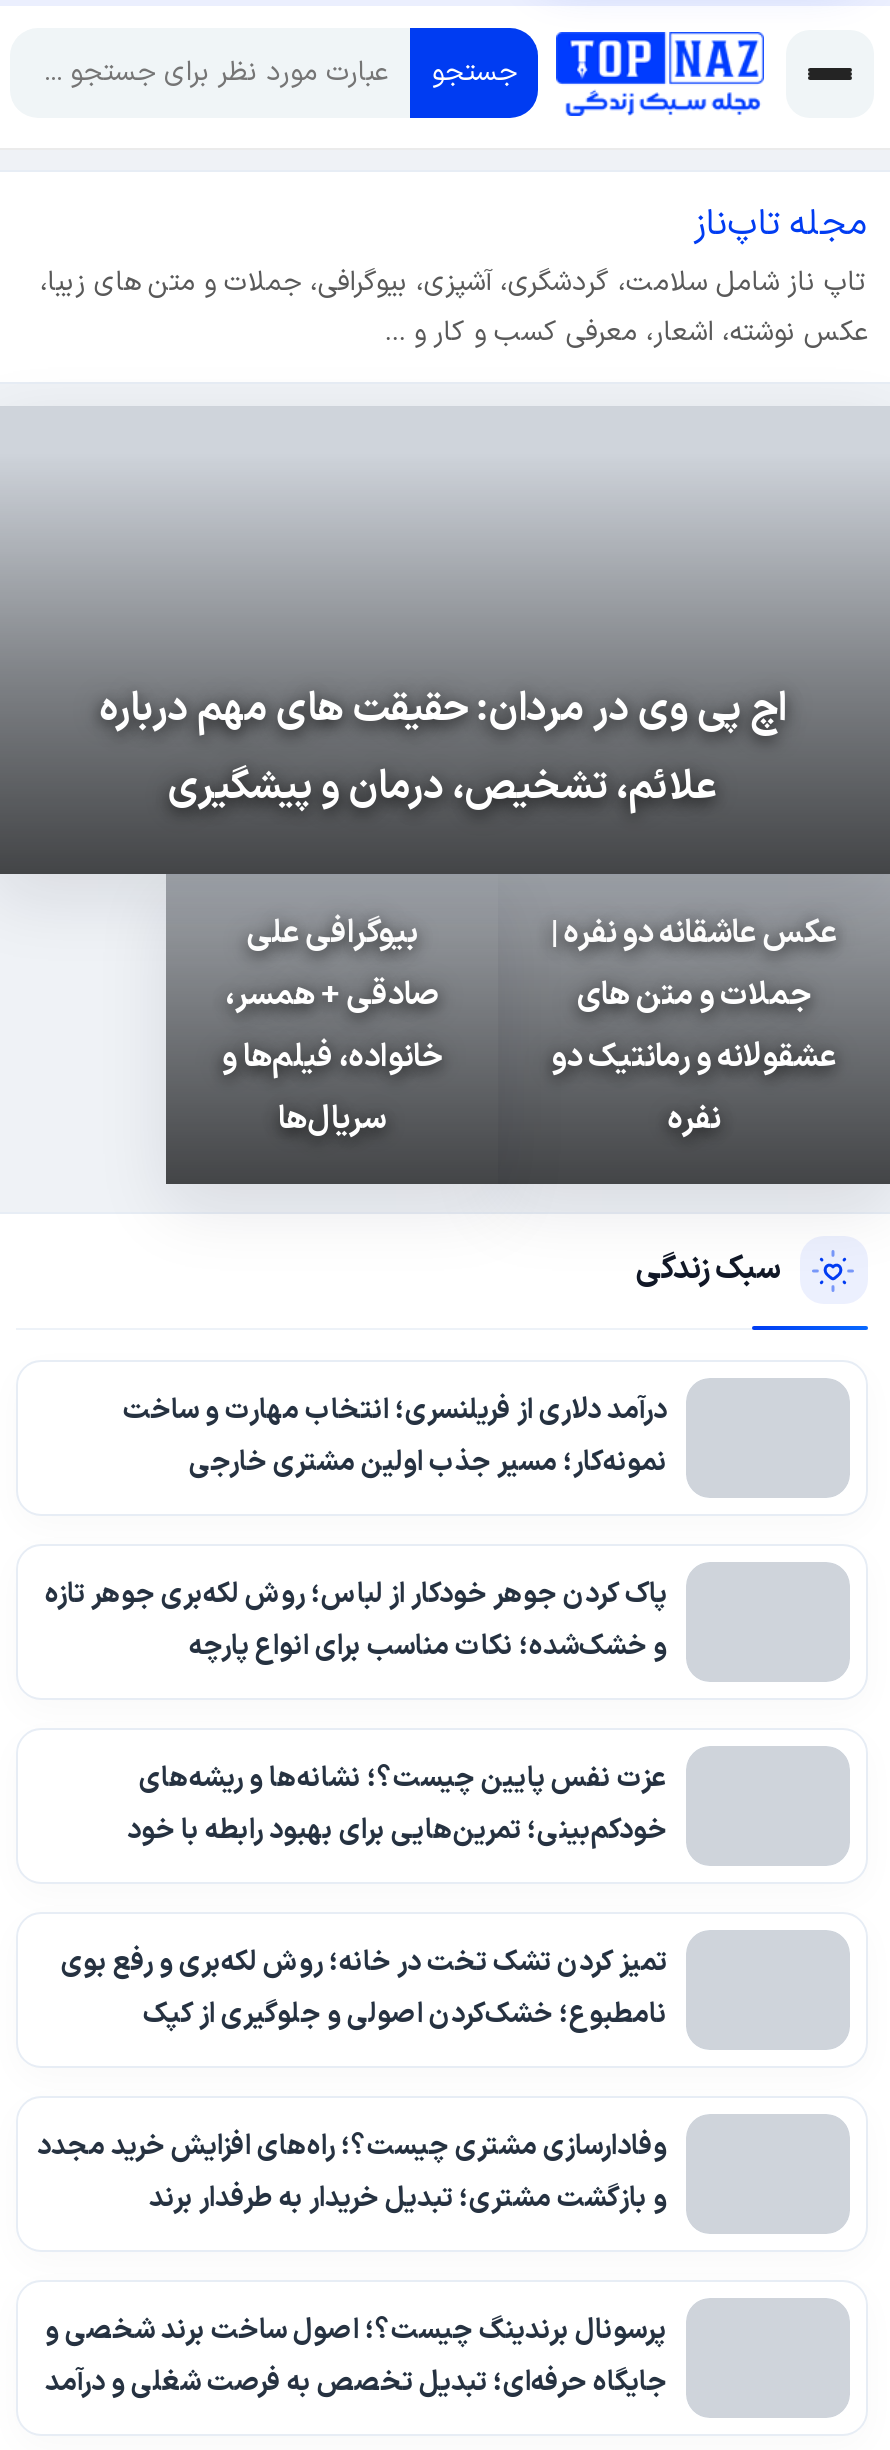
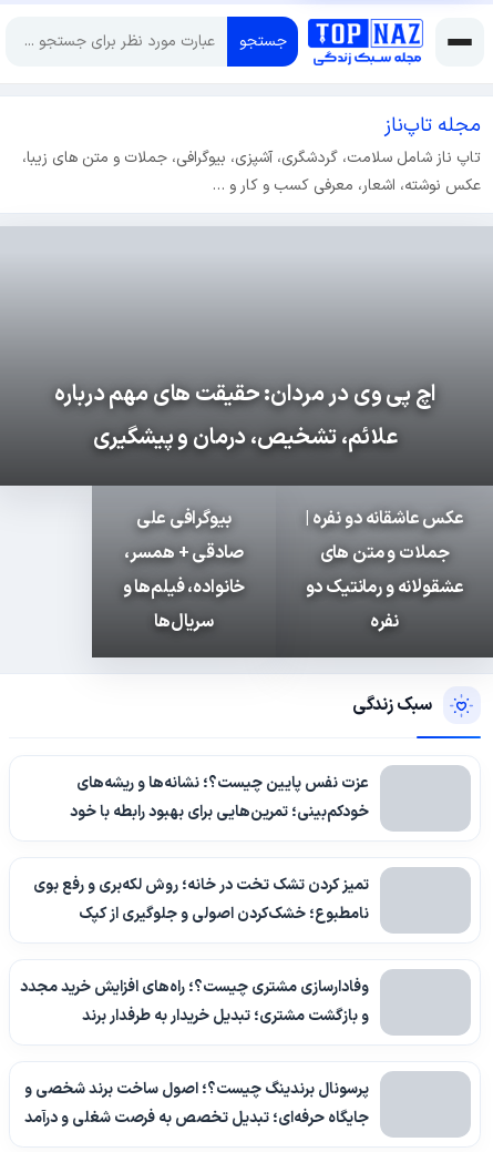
- درآمد دلاری از فریلنسری؛ انتخاب مهارت و ساخت
- نمونه‌کار؛ مسیر جذب اولین مشتری خارجی
- پاک کردن جوهر خودکار از لباس؛ روش لکه‌بری جوهر تازه
- و خشک‌شده؛ نکات مناسب برای انواع پارچه
